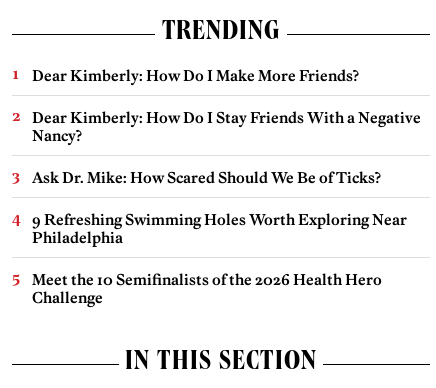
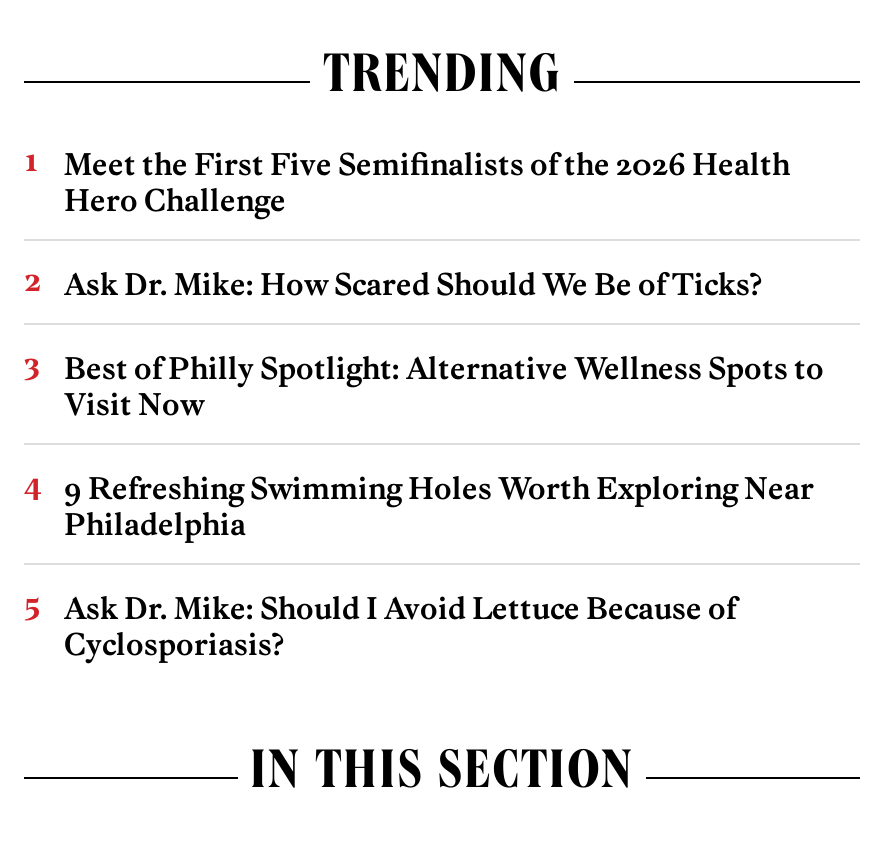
- Dear Kimberly: How Do I Make More Friends?
- Dear Kimberly: How Do I Stay Friends With a Negative
- Nancy?
+ Meet the First Five Semifinalists of the 2026 Health
+ Hero Challenge

moved up: Ask Dr. Mike: How Scared Should We Be of Ticks?

+ Best of Philly Spotlight: Alternative Wellness Spots to
+ Visit Now

- Meet the 10 Semifinalists of the 2026 Health Hero
- Challenge
+ Ask Dr. Mike: Should I Avoid Lettuce Because of
+ Cyclosporiasis?
